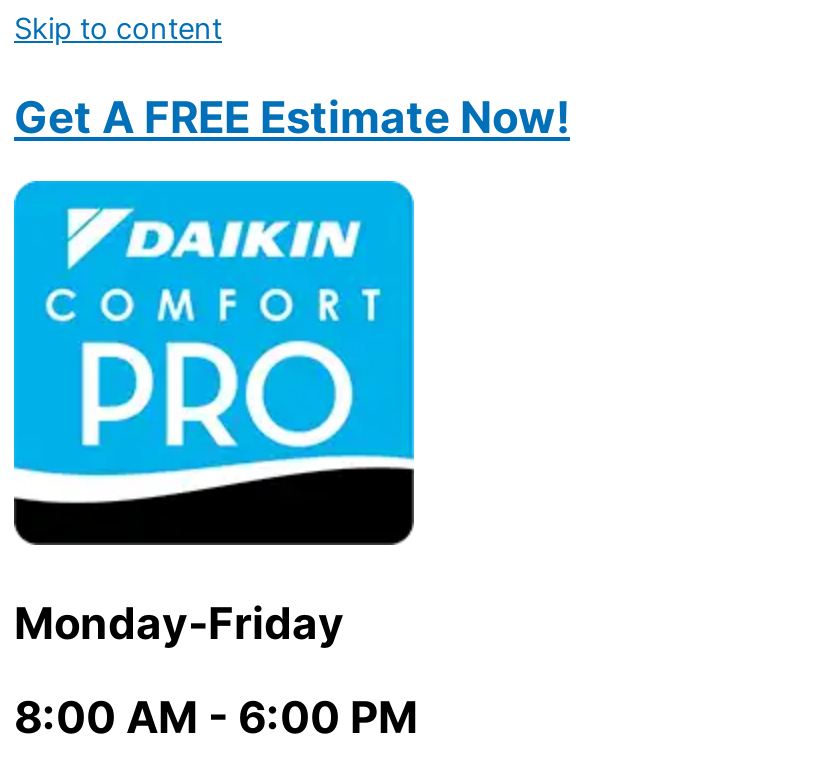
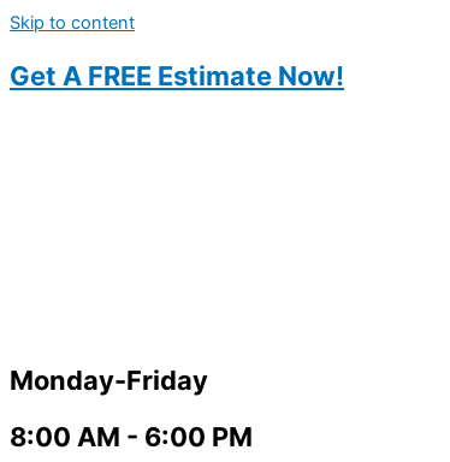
- [image]
